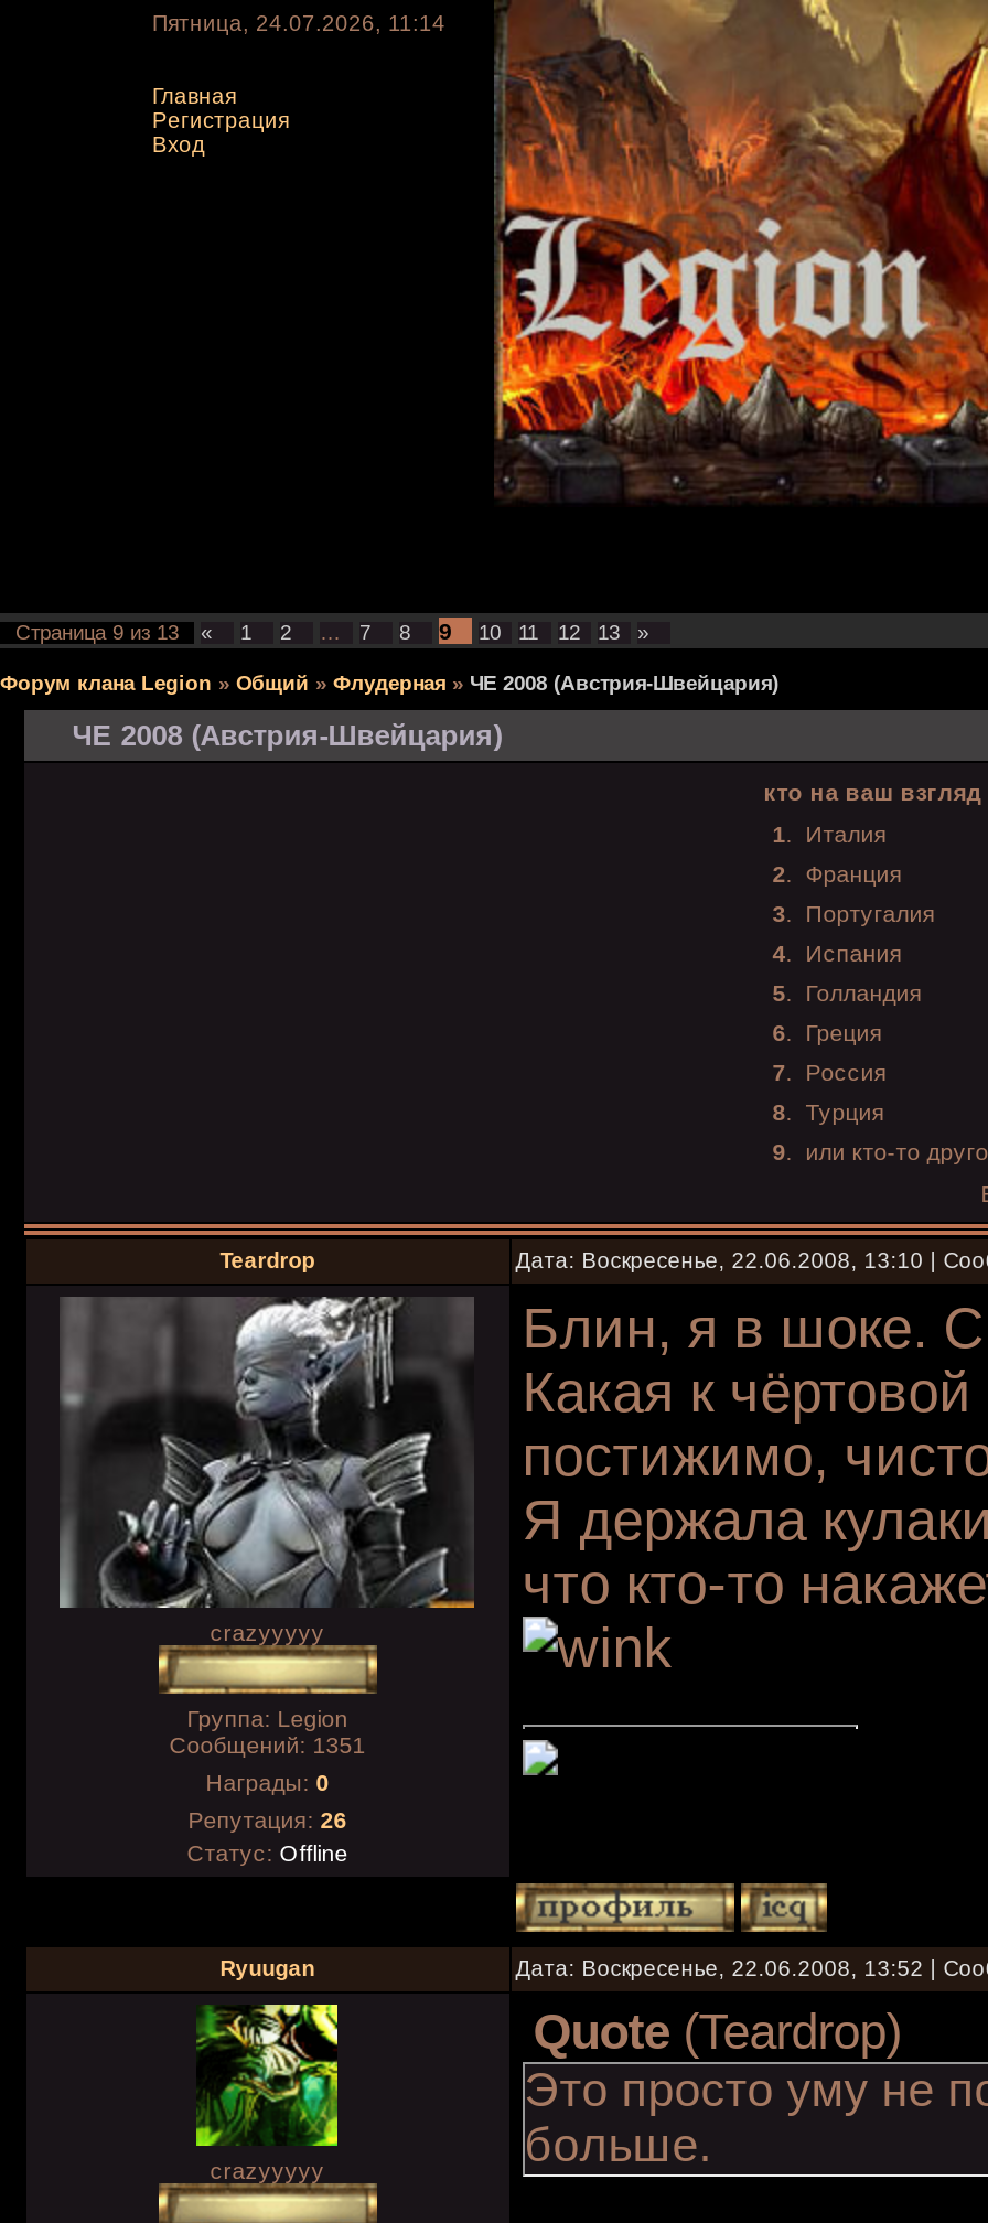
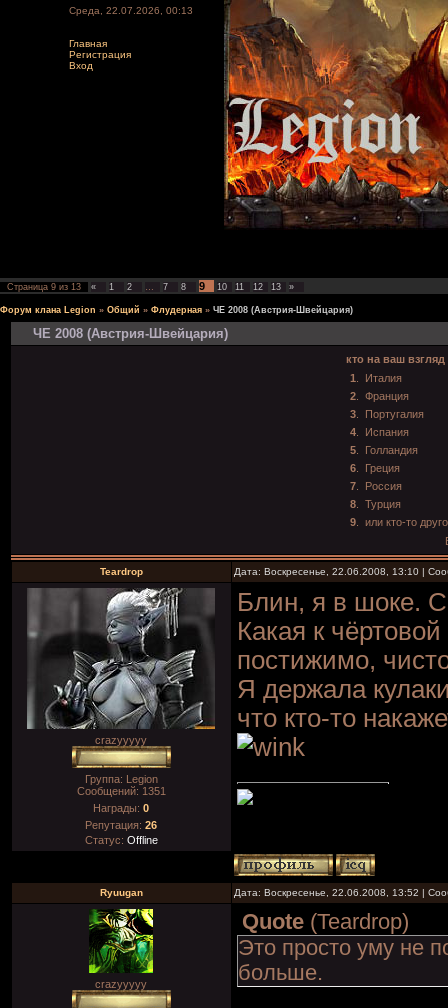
- Пятница, 24.07.2026, 11:14
+ Среда, 22.07.2026, 00:13
